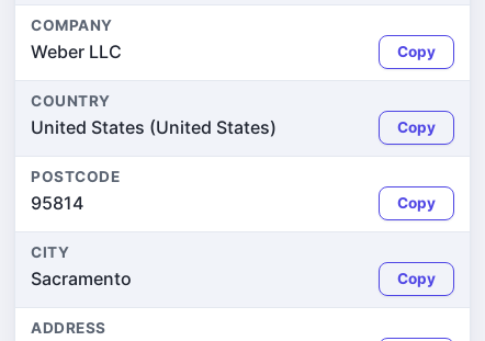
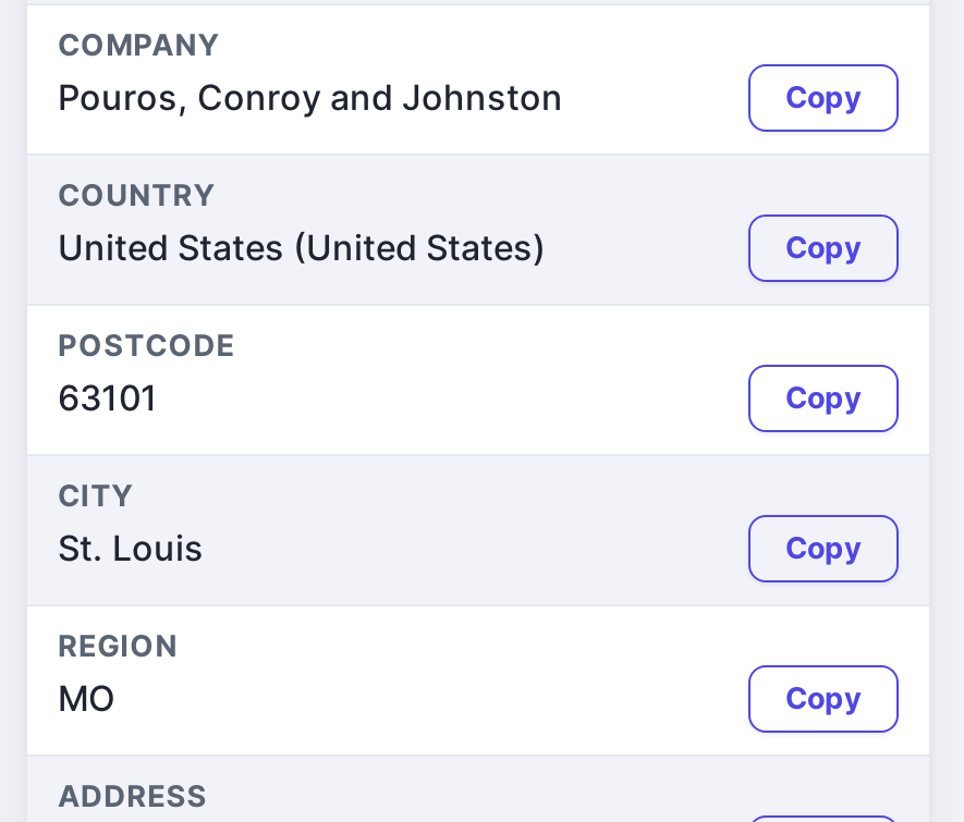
- Weber LLC
+ Pouros, Conroy and Johnston

- 95814
+ 63101

- Sacramento
+ St. Louis
+ Copy
+ REGION
+ MO
